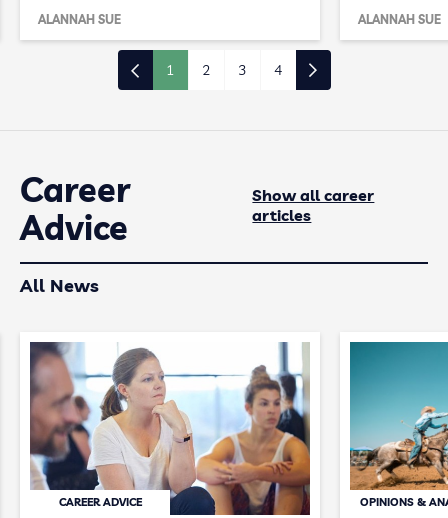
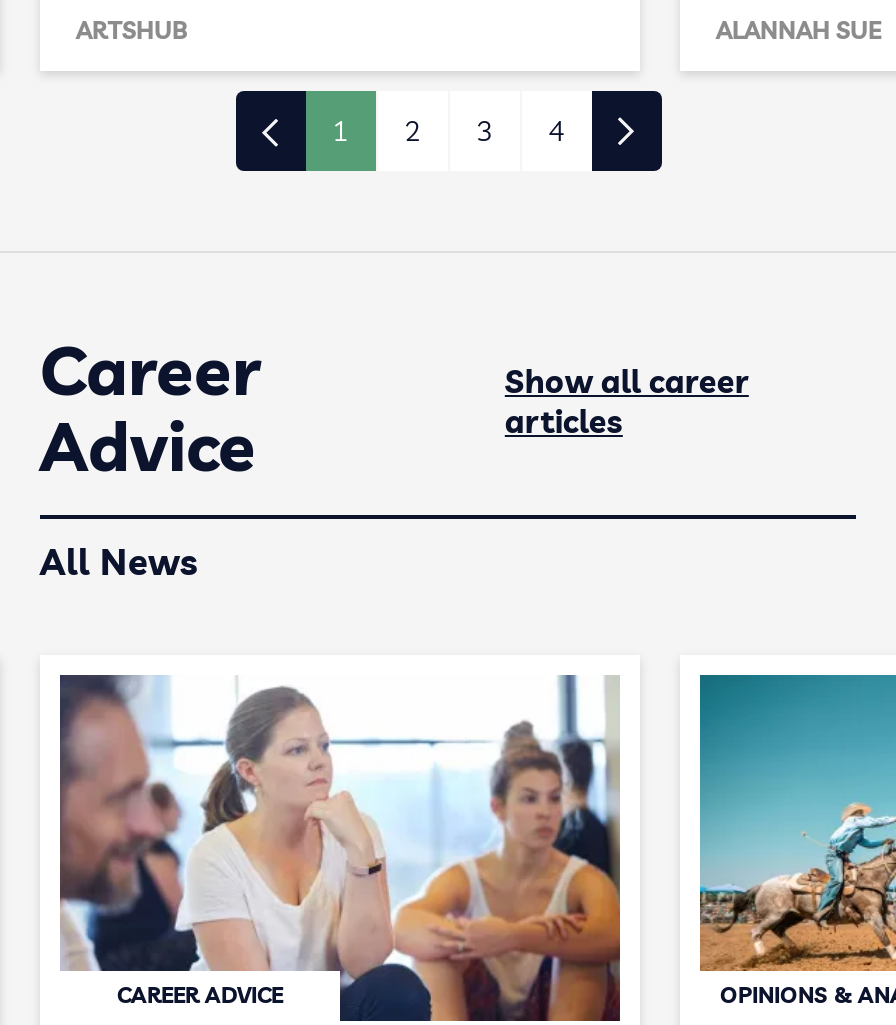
- ALANNAH SUE
+ ARTSHUB
